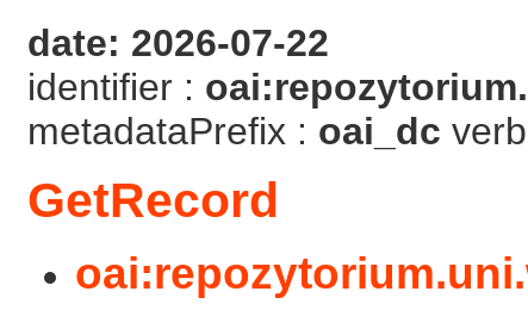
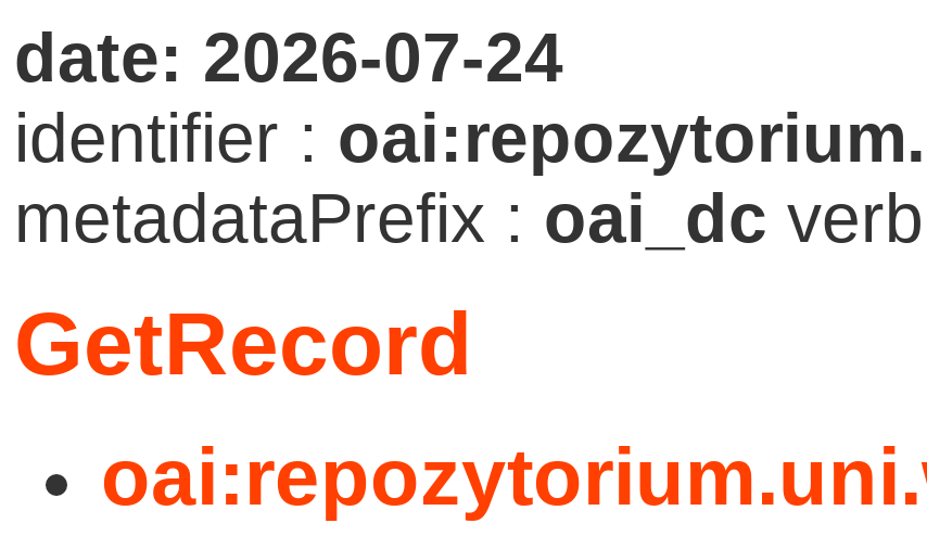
- date: 2026-07-22
+ date: 2026-07-24
